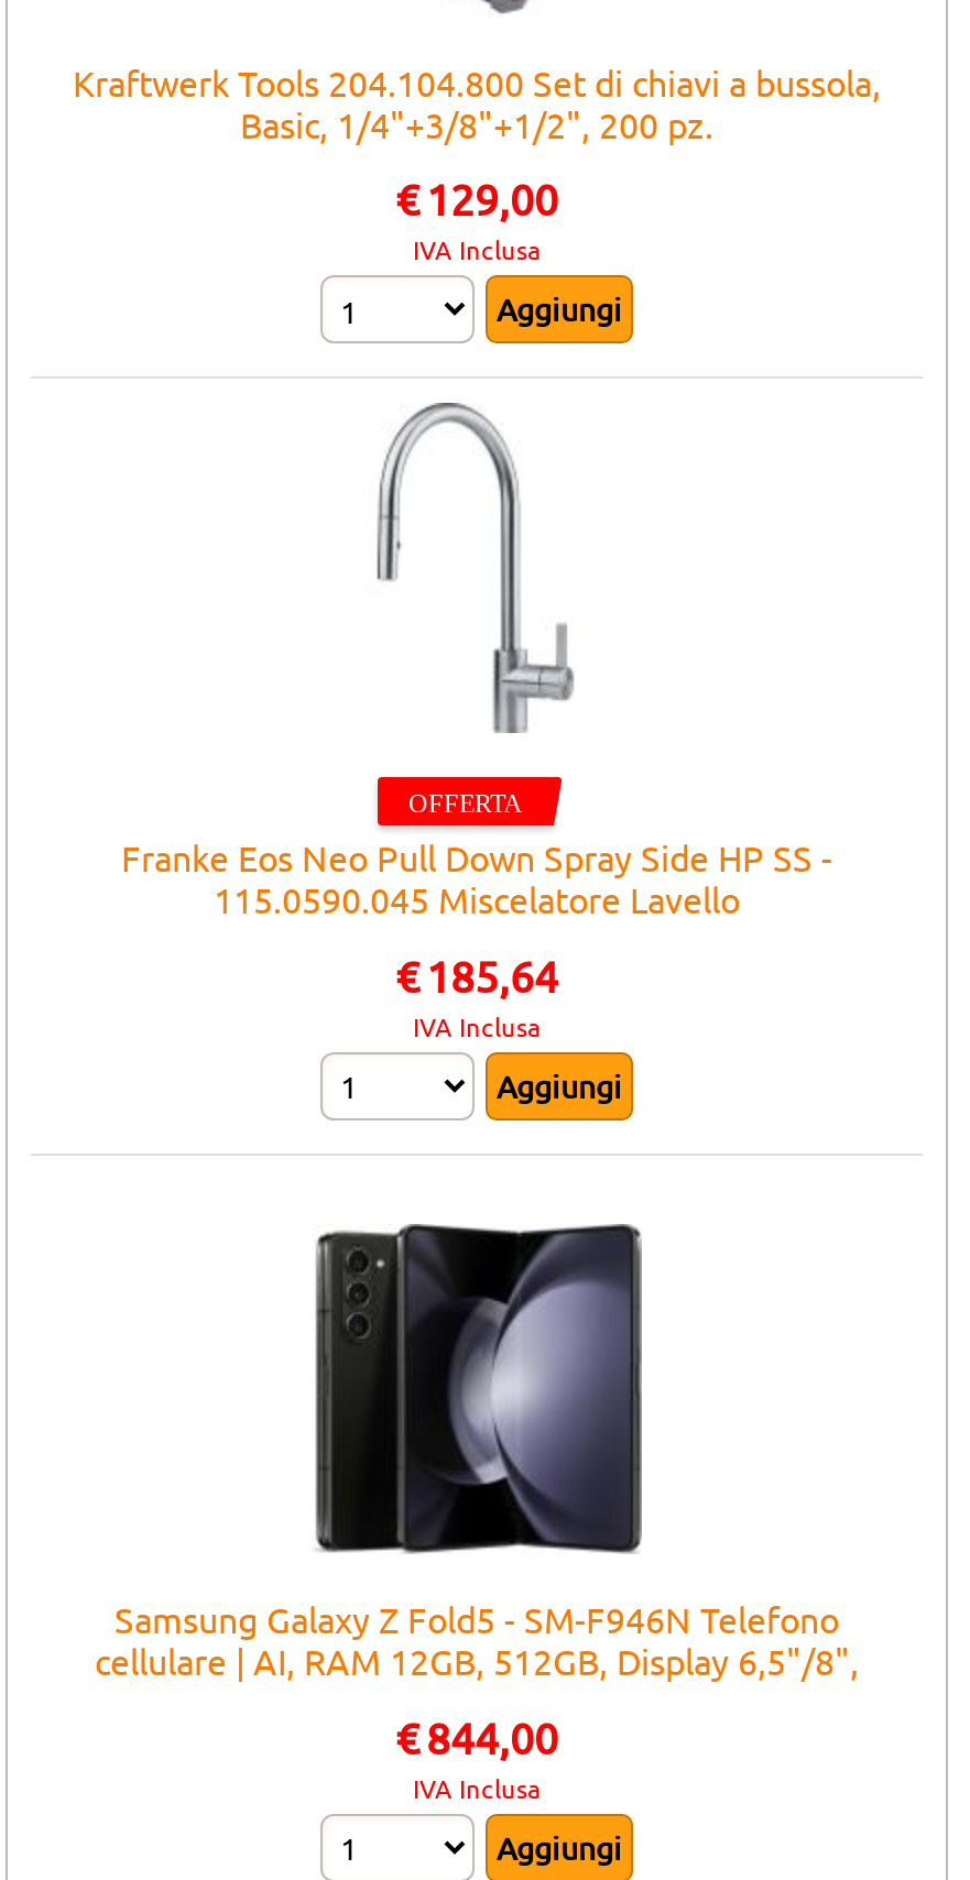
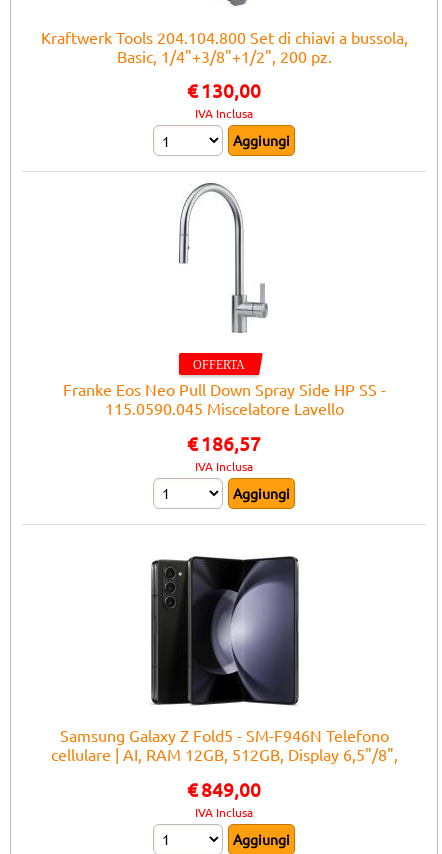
- € 129,00
+ € 130,00

- € 185,64
+ € 186,57

- € 844,00
+ € 849,00
